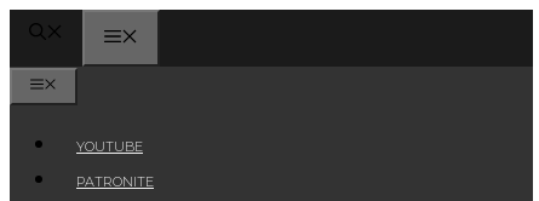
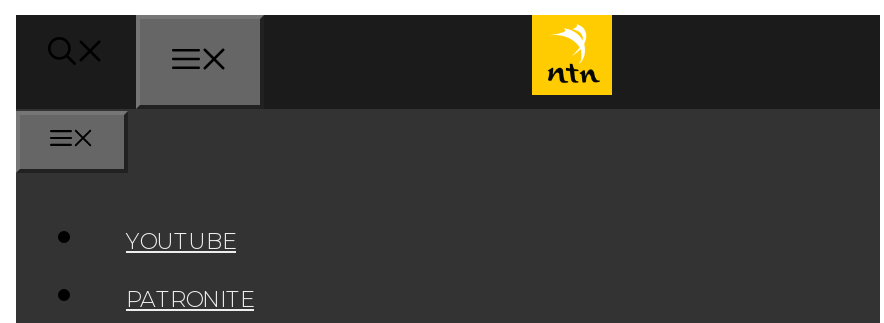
+ [image]
